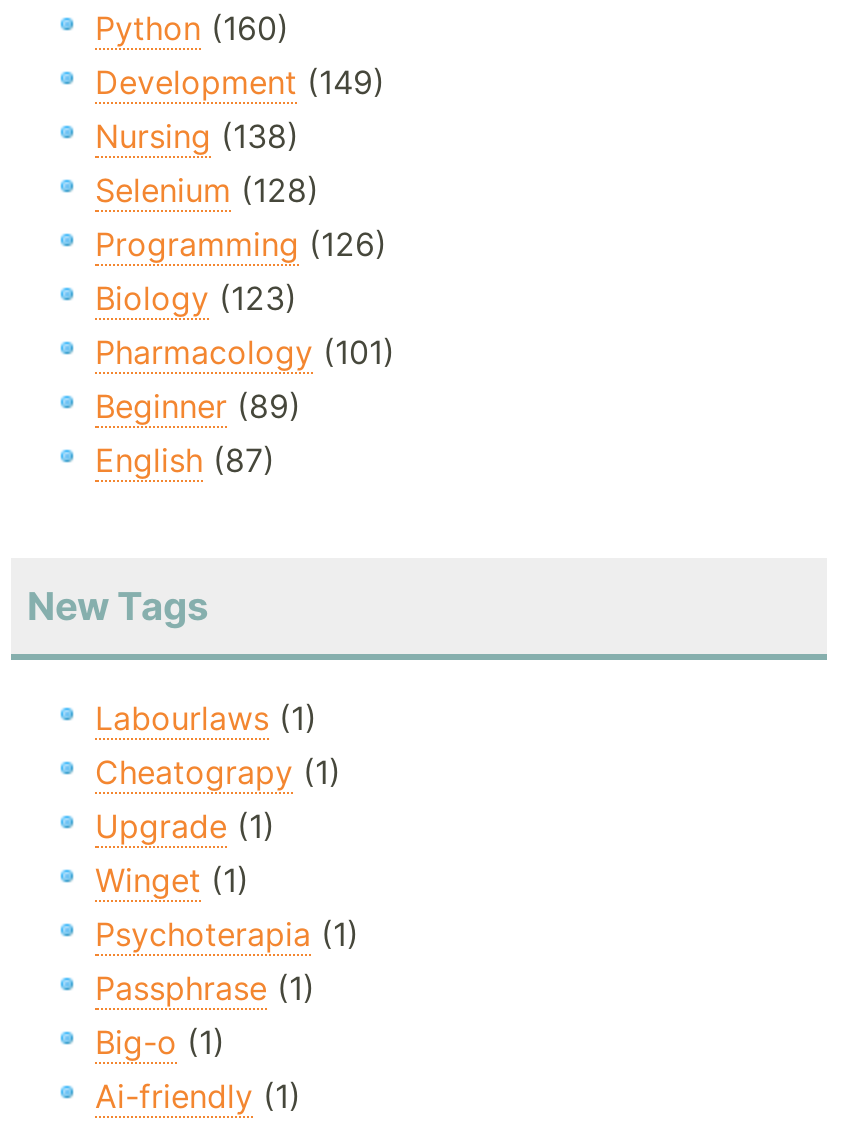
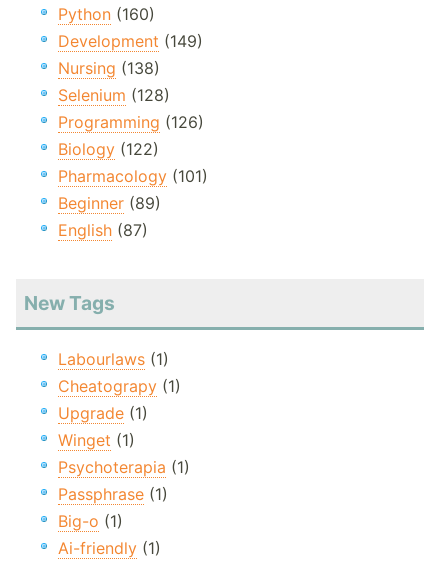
- Biology (123)
+ Biology (122)
